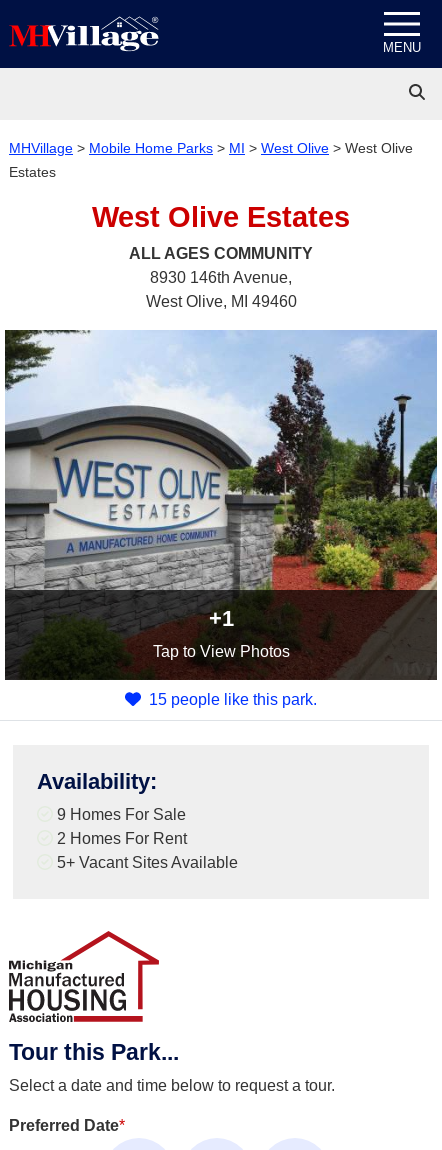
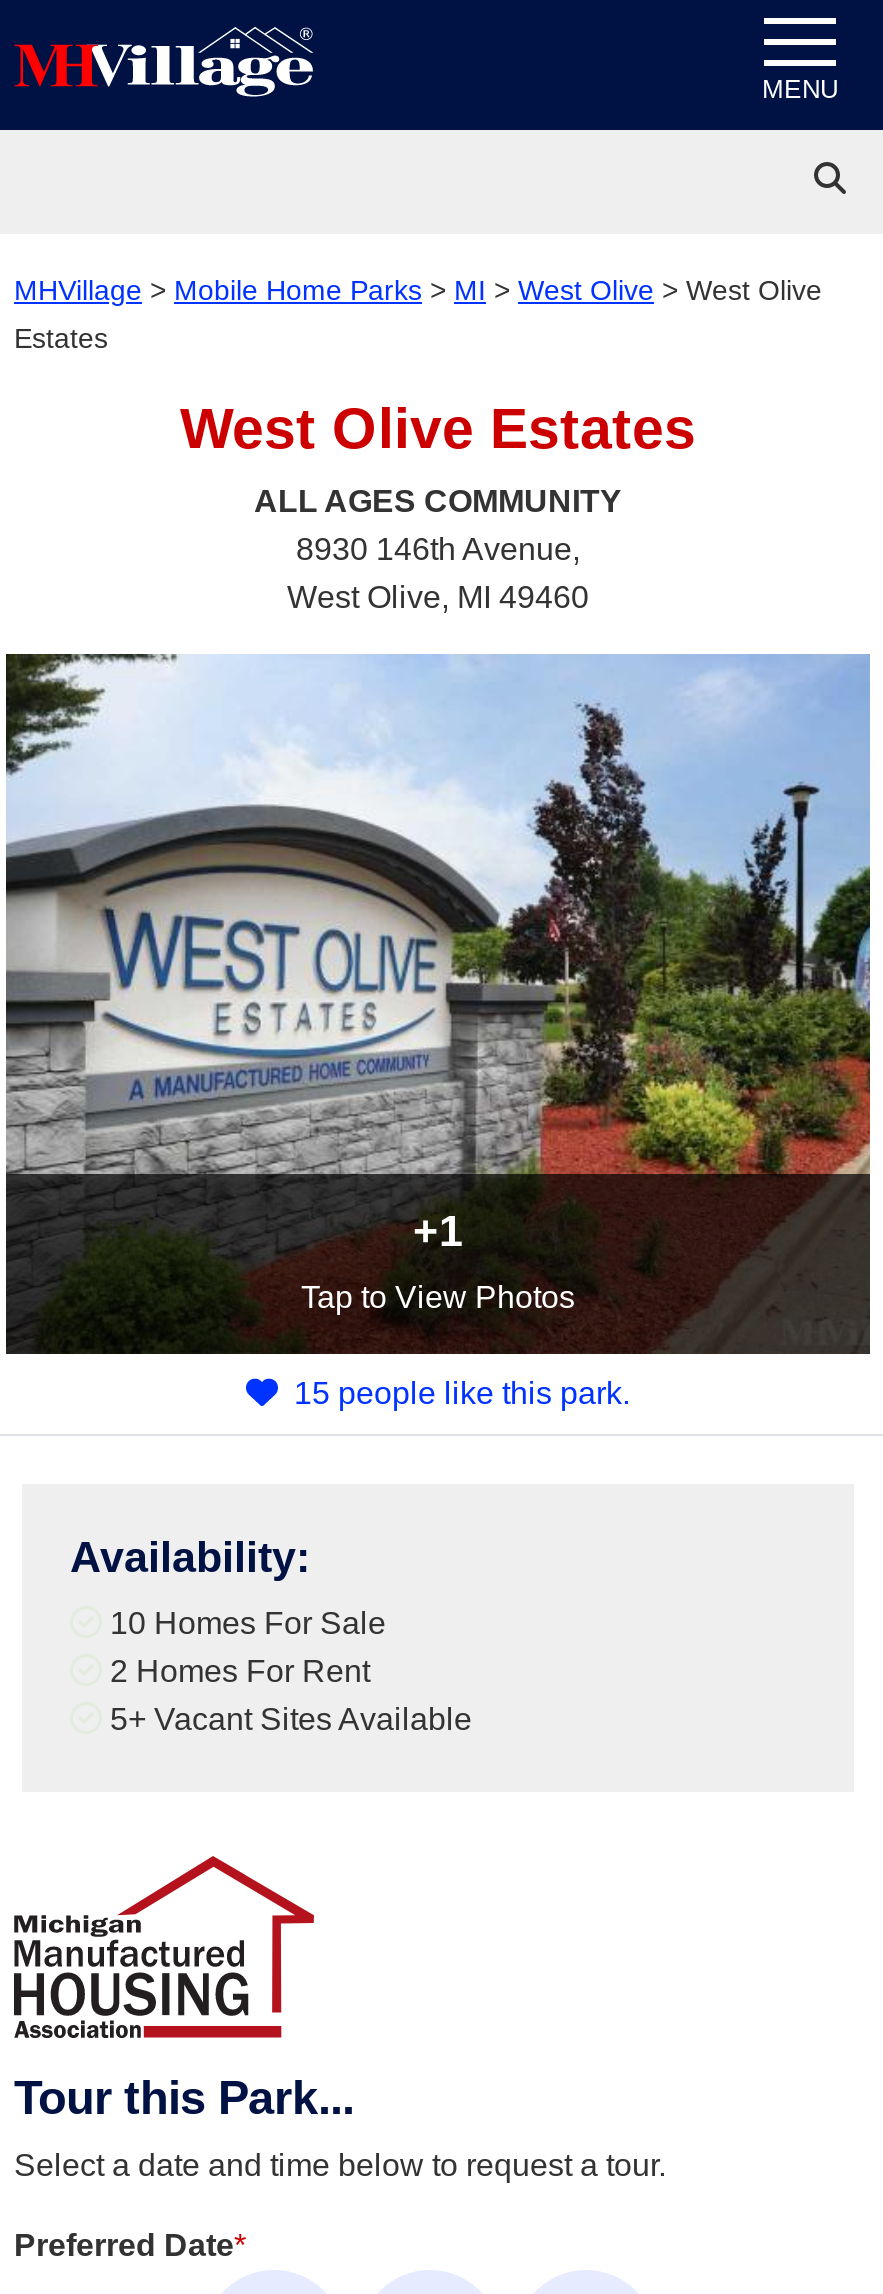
- 9 Homes For Sale
+ 10 Homes For Sale
